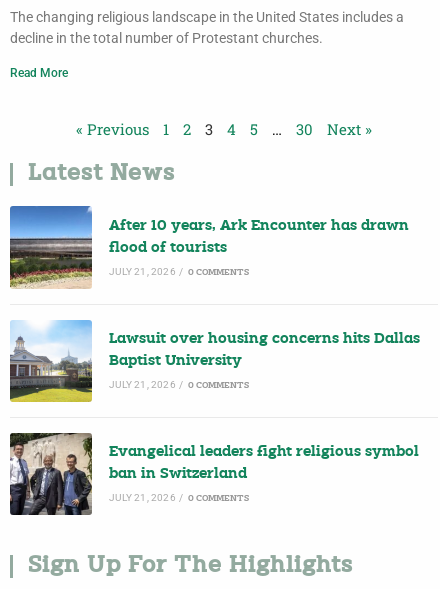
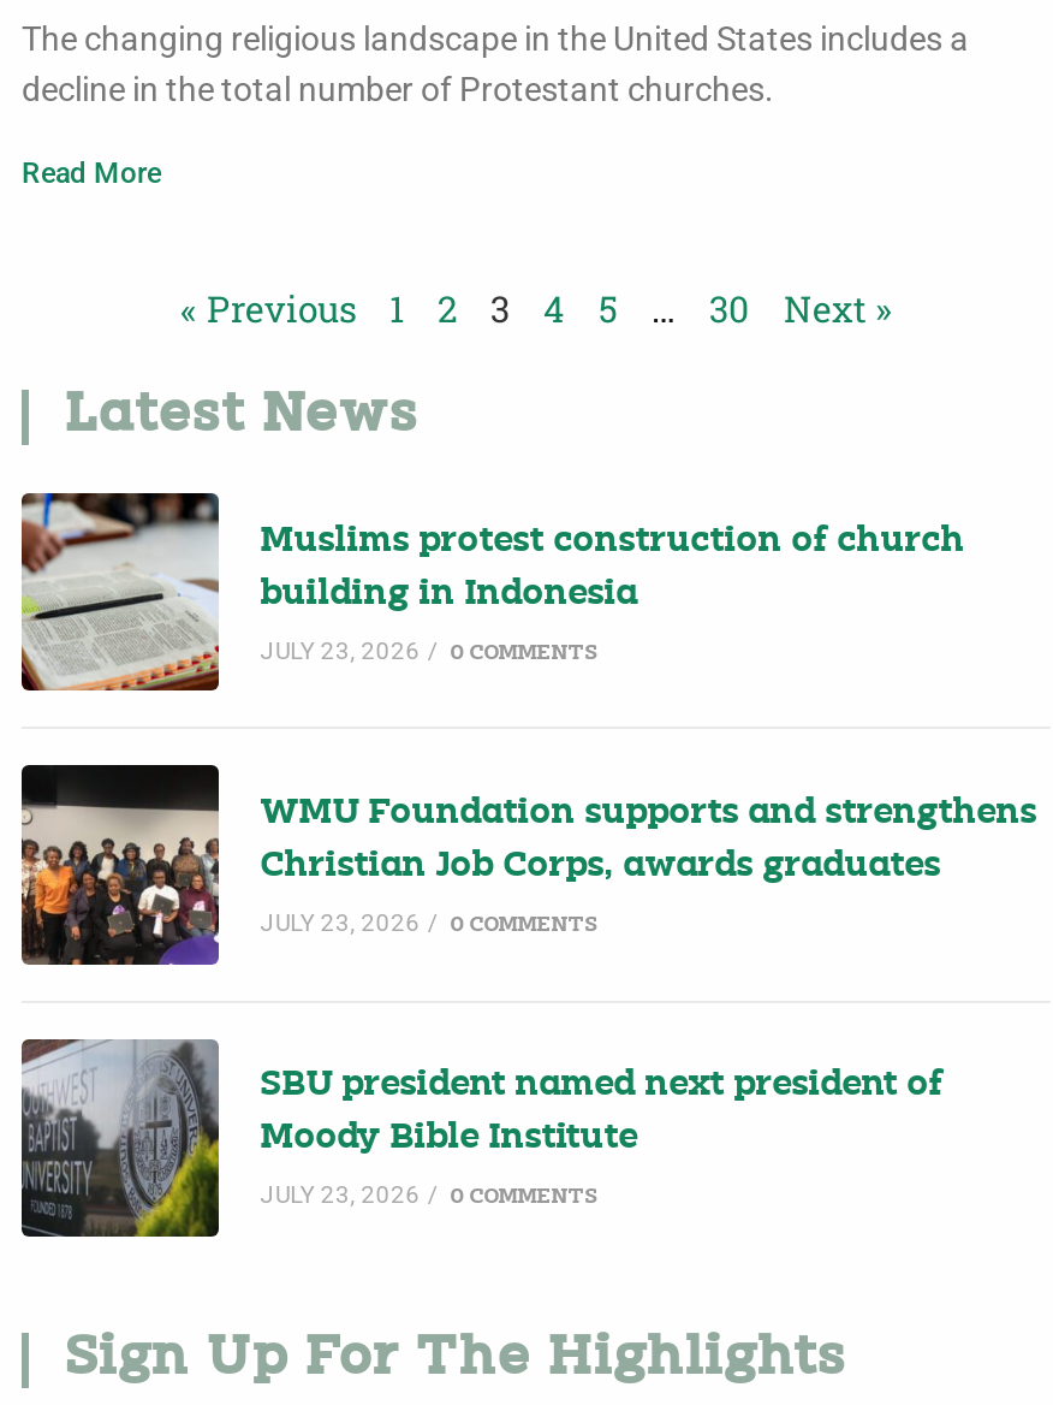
- [image]
- After 10 years, Ark Encounter has drawn
+ [image]
+ Muslims protest construction of church

- flood of tourists
+ building in Indonesia

- JULY 21, 2026 / 0 COMMENTS
+ JULY 23, 2026 / 0 COMMENTS

- [image]
- Lawsuit over housing concerns hits Dallas
+ [image]
+ WMU Foundation supports and strengthens

- Baptist University
+ Christian Job Corps, awards graduates

- JULY 21, 2026 / 0 COMMENTS
+ JULY 23, 2026 / 0 COMMENTS

- [image]
- Evangelical leaders fight religious symbol
+ [image]
+ SBU president named next president of

- ban in Switzerland
+ Moody Bible Institute

- JULY 21, 2026 / 0 COMMENTS
+ JULY 23, 2026 / 0 COMMENTS
